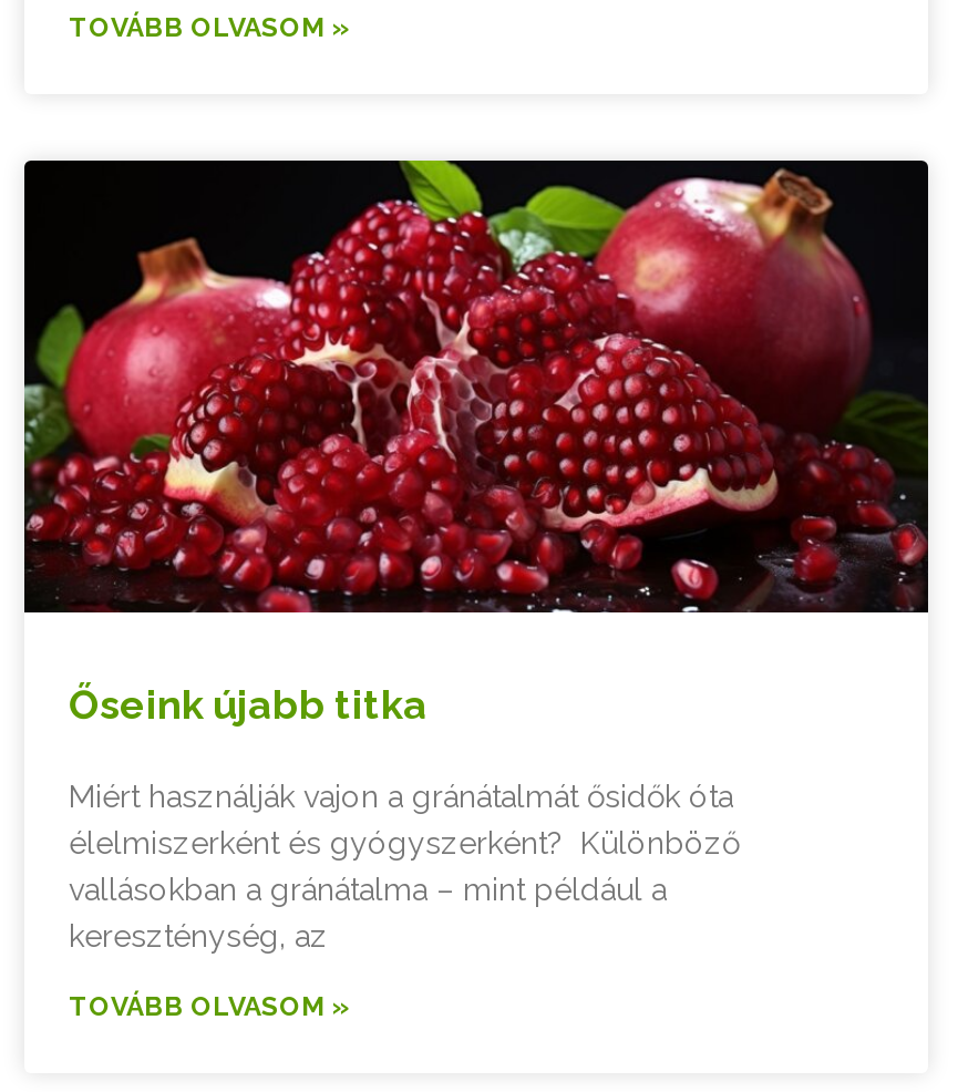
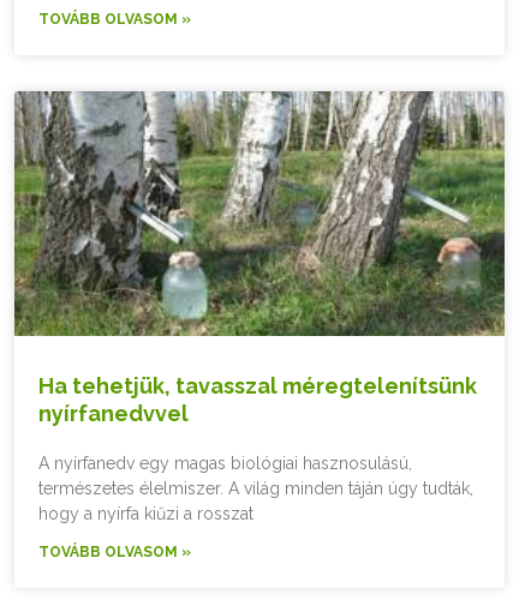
- [image]
- Őseink újabb titka
+ [image]
+ Ha tehetjük, tavasszal méregtelenítsünk
+ nyírfanedvvel

- Miért használják vajon a gránátalmát ősidők óta
- élelmiszerként és gyógyszerként? Különböző
- vallásokban a gránátalma – mint például a
- kereszténység, az
+ A nyírfanedv egy magas biológiai hasznosulású,
+ természetes élelmiszer. A világ minden táján úgy tudták,
+ hogy a nyírfa kiűzi a rosszat
